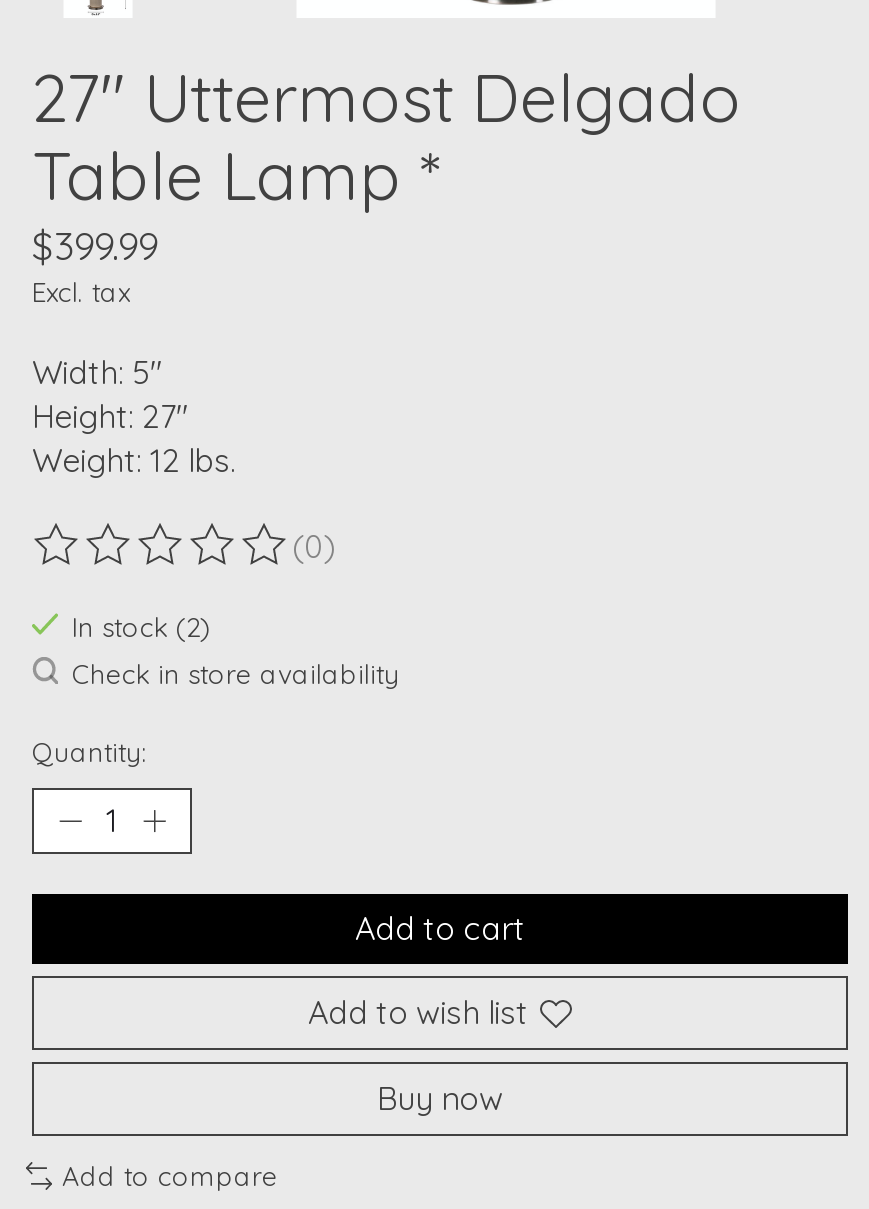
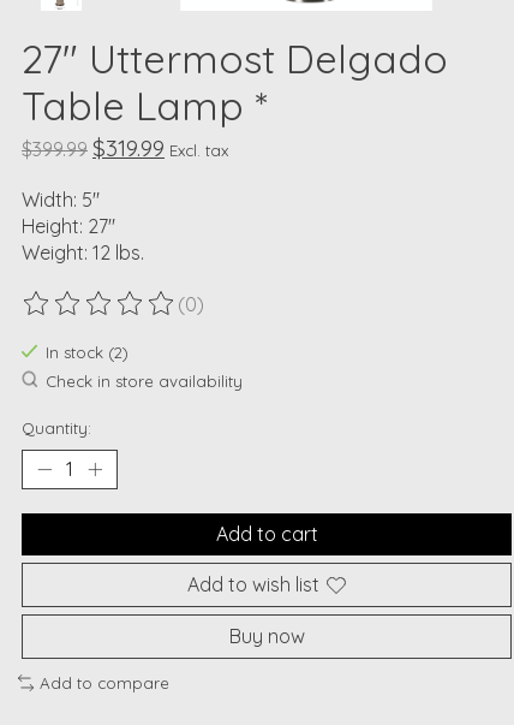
- $399.99
- Excl. tax
+ $399.99 $319.99 Excl. tax
